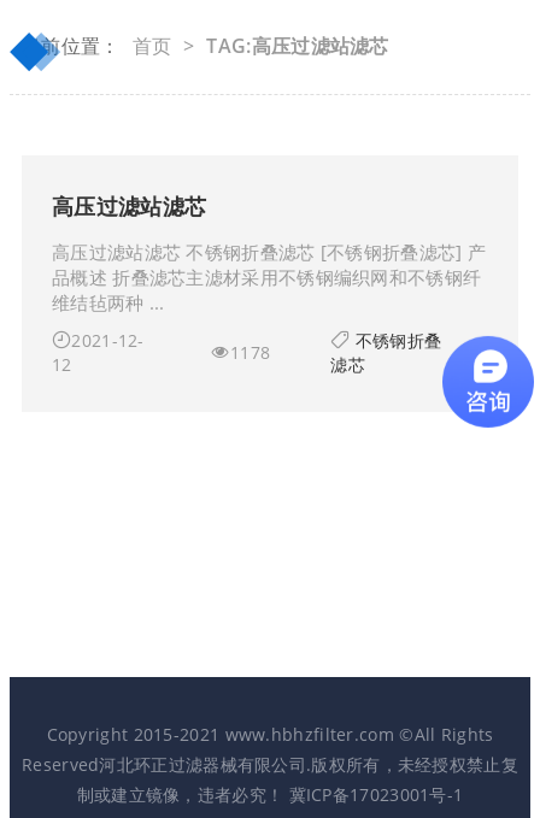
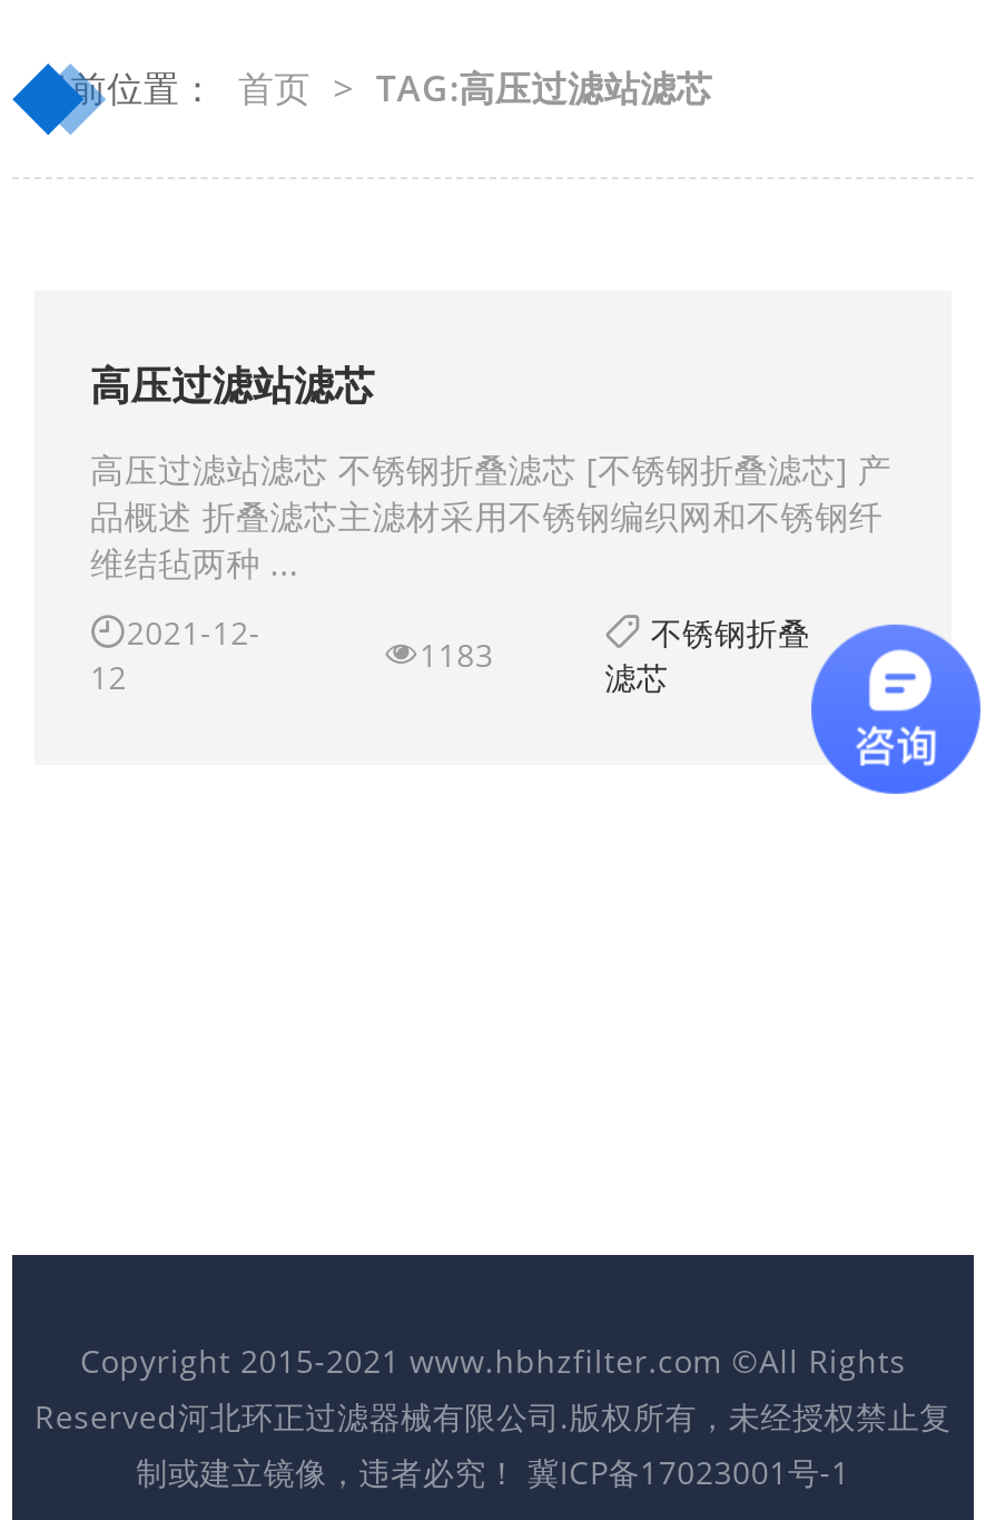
- 1178
+ 1183
